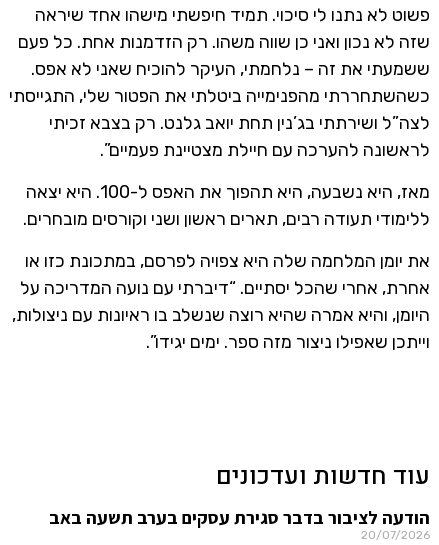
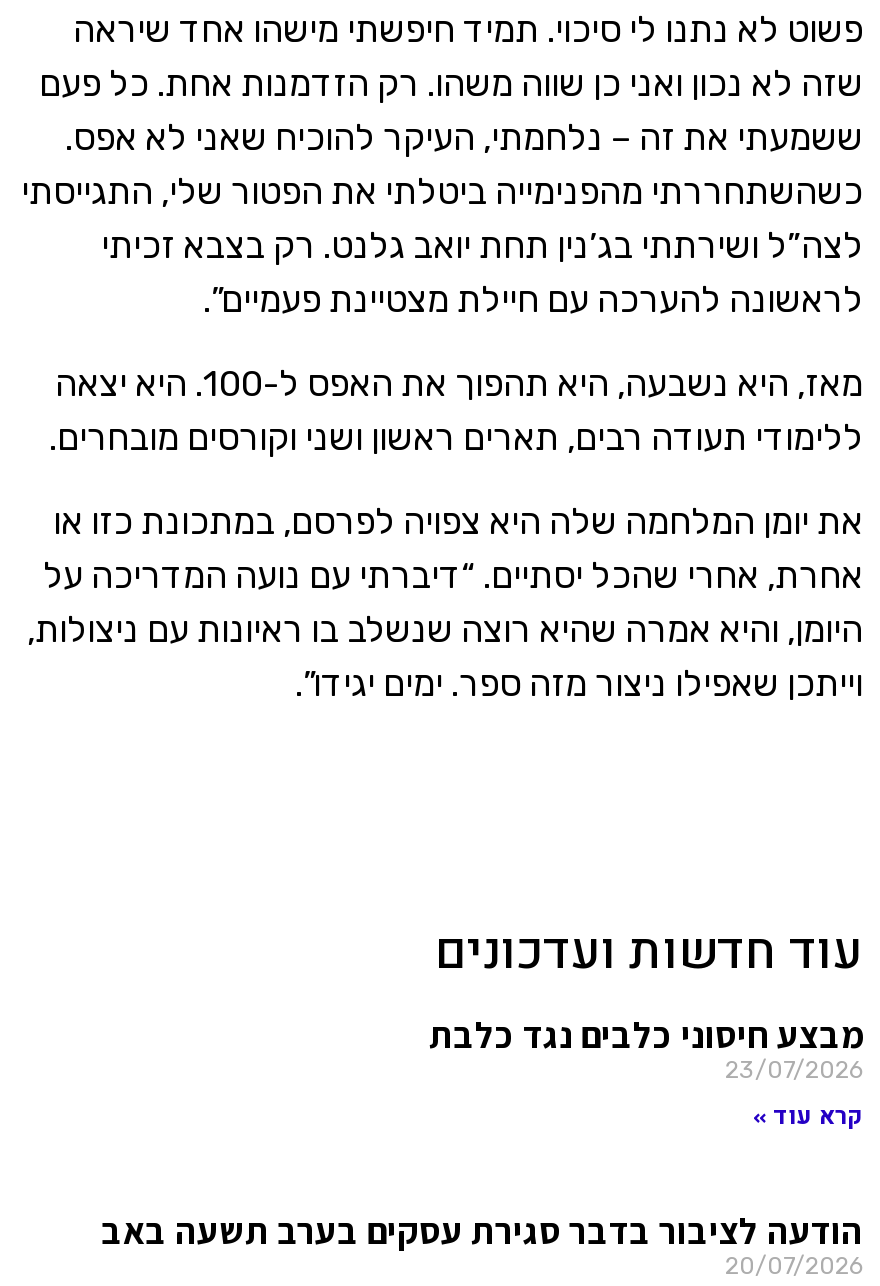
+ מבצע חיסוני כלבים נגד כלבת
+ 23/07/2026
+ קרא עוד »
